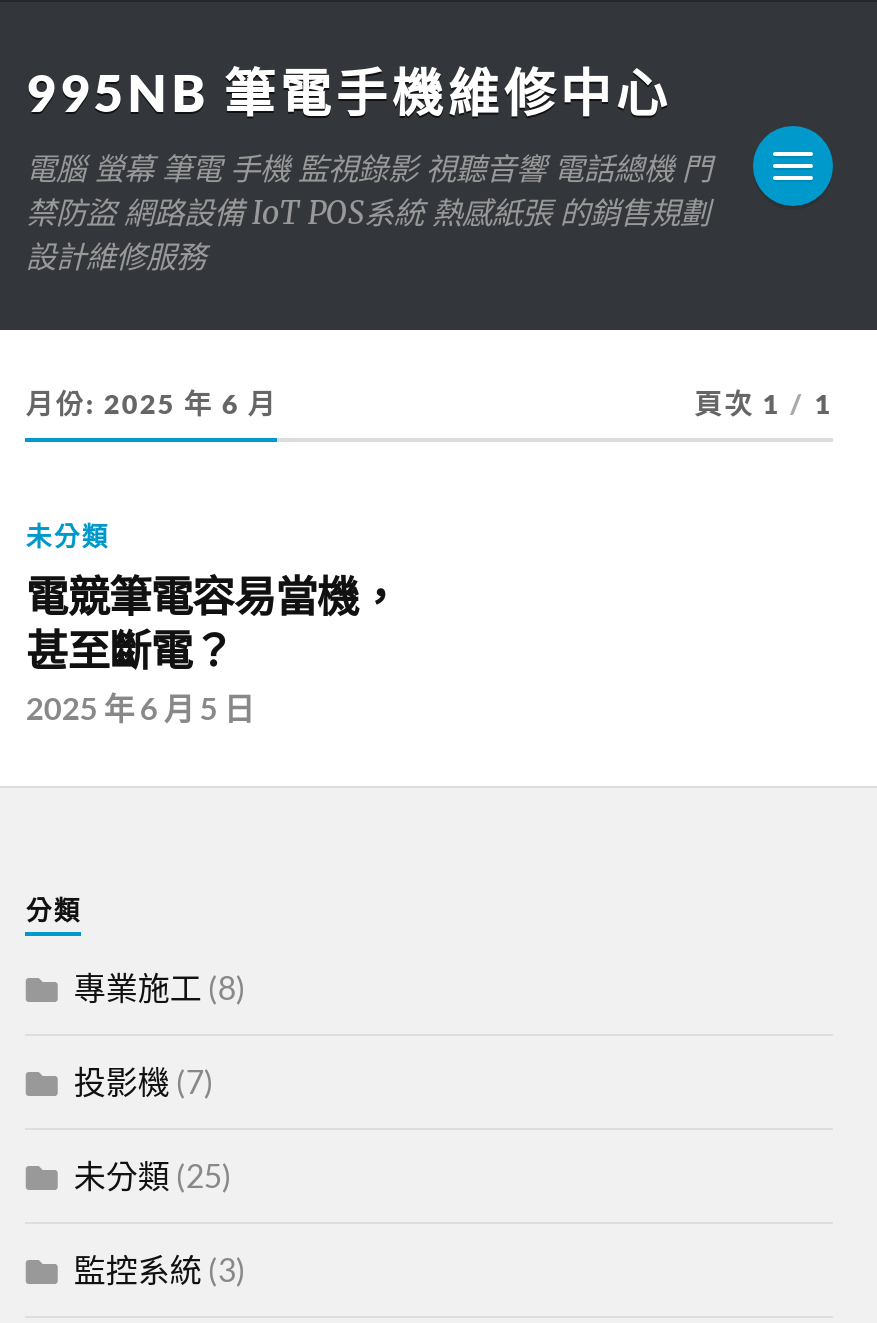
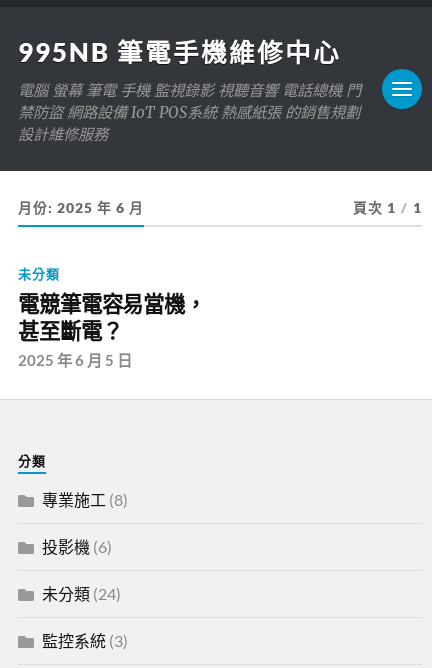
- 投影機(7)
+ 投影機(6)

- 未分類(25)
+ 未分類(24)
